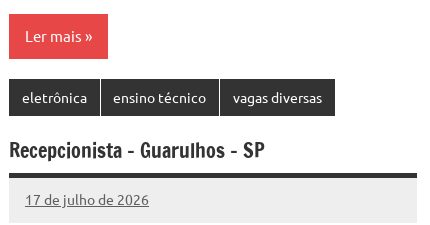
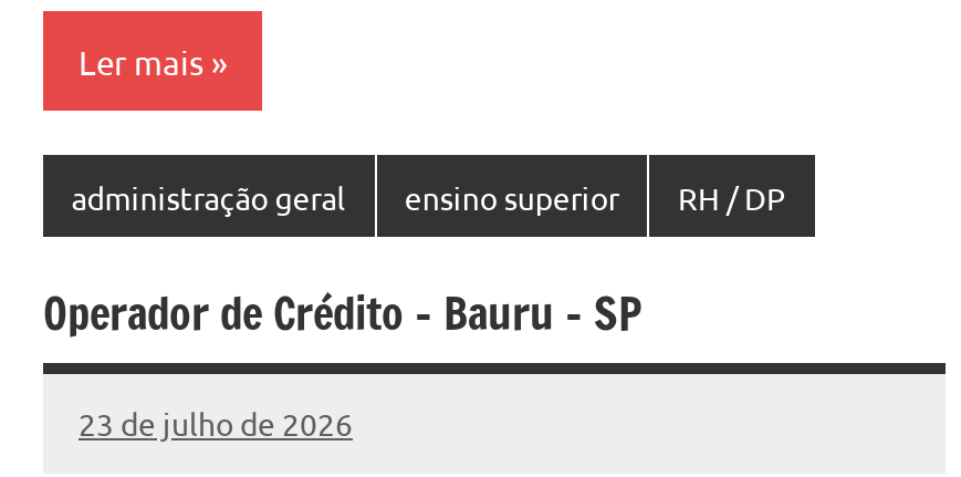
- eletrônica
- ensino técnico
- vagas diversas
+ administração geral
+ ensino superior
+ RH / DP

- Recepcionista – Guarulhos – SP
+ Operador de Crédito – Bauru – SP

- 17 de julho de 2026
+ 23 de julho de 2026
